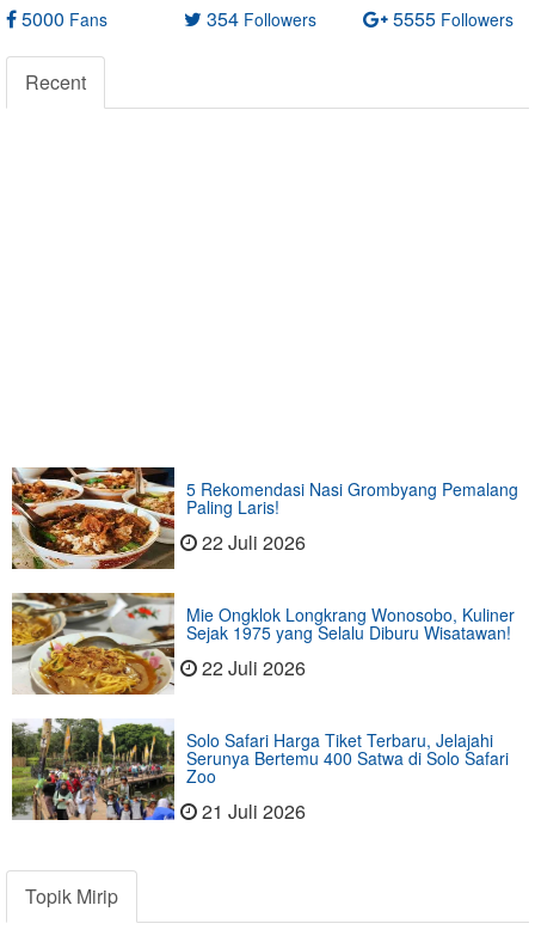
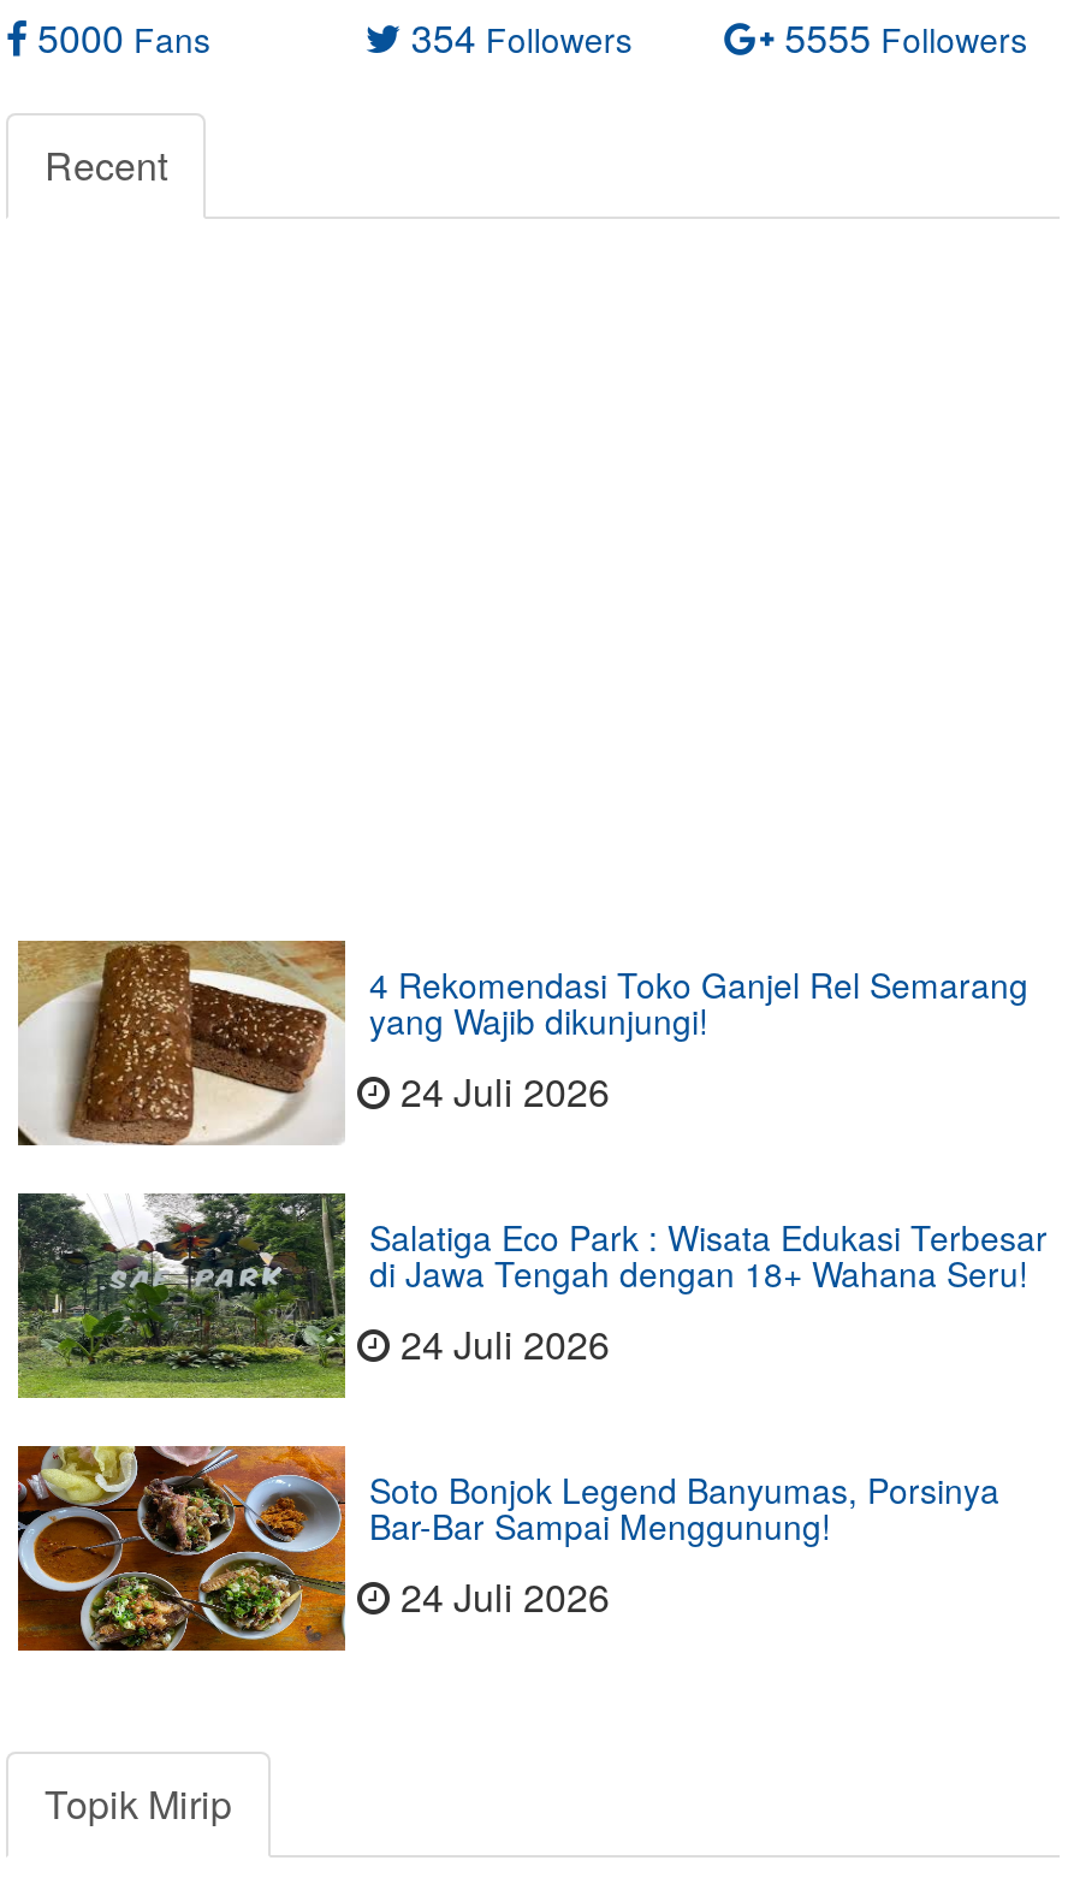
- [image]
- 5 Rekomendasi Nasi Grombyang Pemalang
- Paling Laris!
- 22 Juli 2026
+ [image]
+ 4 Rekomendasi Toko Ganjel Rel Semarang
+ yang Wajib dikunjungi!
+ 24 Juli 2026

- [image]
- Mie Ongklok Longkrang Wonosobo, Kuliner
- Sejak 1975 yang Selalu Diburu Wisatawan!
- 22 Juli 2026
+ [image]
+ Salatiga Eco Park : Wisata Edukasi Terbesar
+ di Jawa Tengah dengan 18+ Wahana Seru!
+ 24 Juli 2026

- [image]
- Solo Safari Harga Tiket Terbaru, Jelajahi
- Serunya Bertemu 400 Satwa di Solo Safari
- Zoo
- 21 Juli 2026
+ [image]
+ Soto Bonjok Legend Banyumas, Porsinya
+ Bar-Bar Sampai Menggunung!
+ 24 Juli 2026
